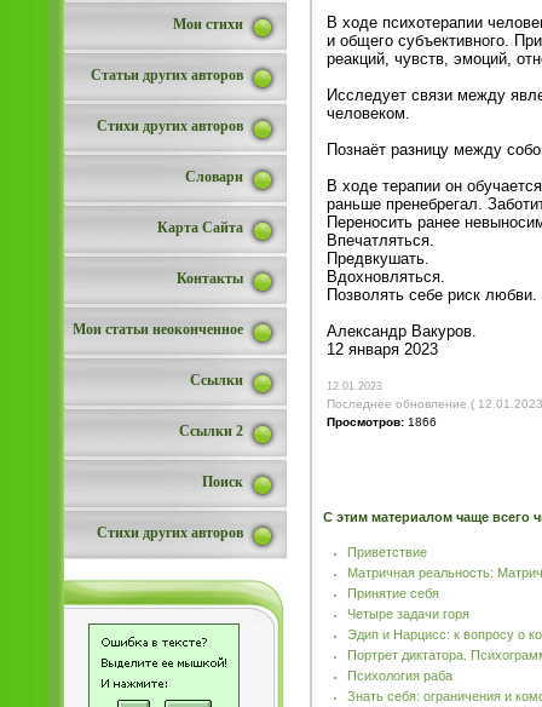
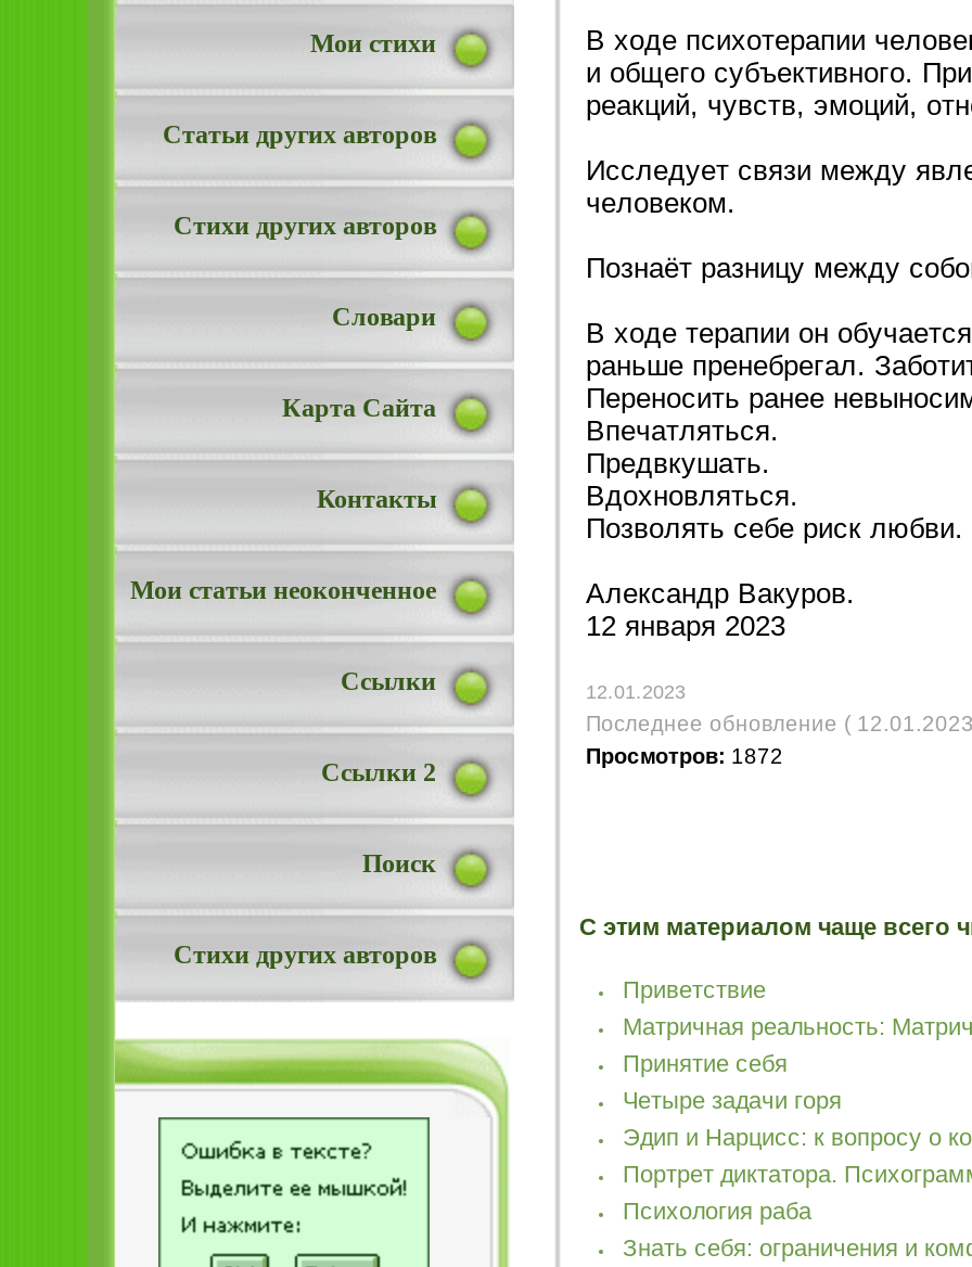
- Просмотров: 1866
+ Просмотров: 1872
